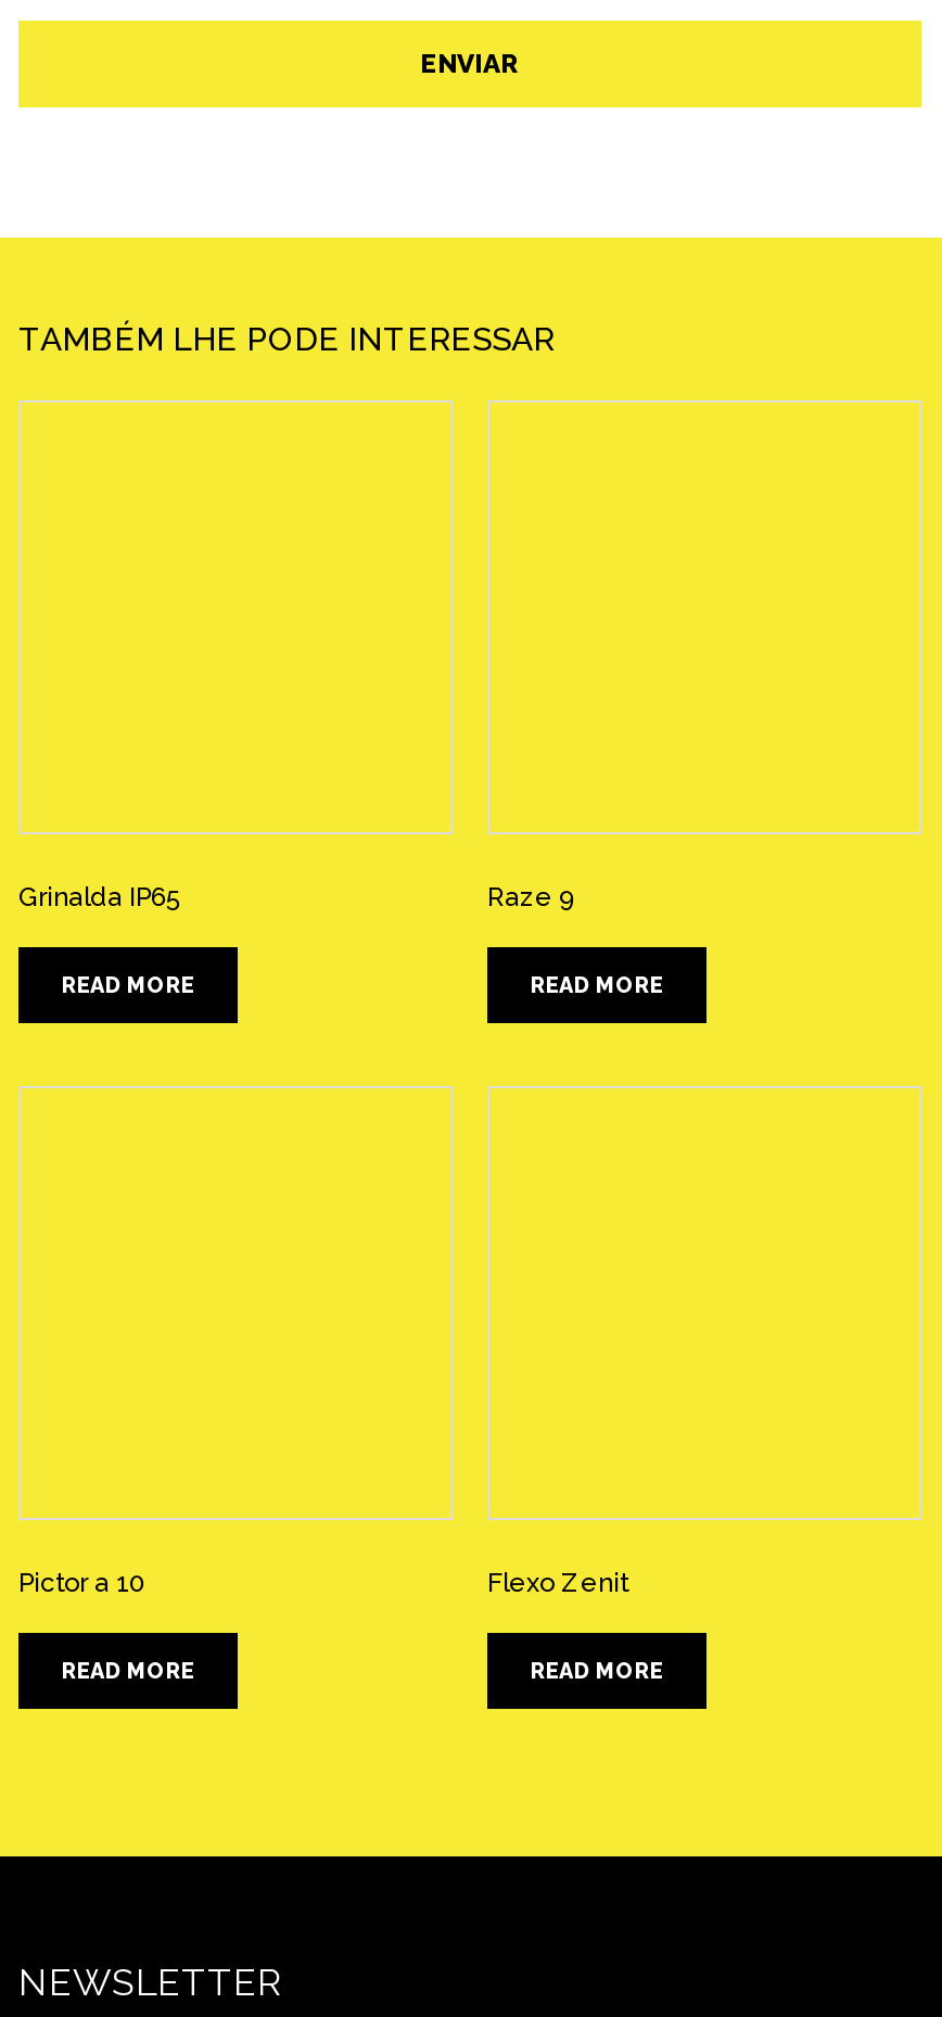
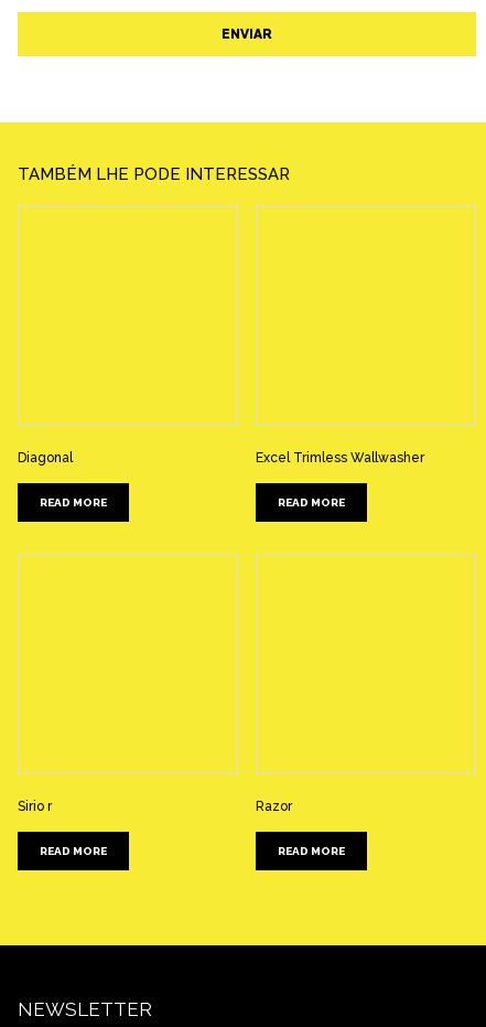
- Grinalda IP65
+ Diagonal

- Raze 9
+ Excel Trimless Wallwasher

- Pictor a 10
+ Sirio r

- Flexo Zenit
+ Razor
